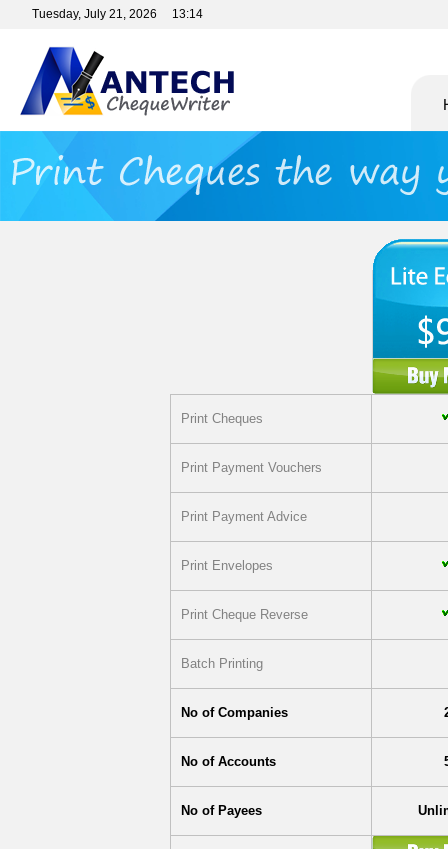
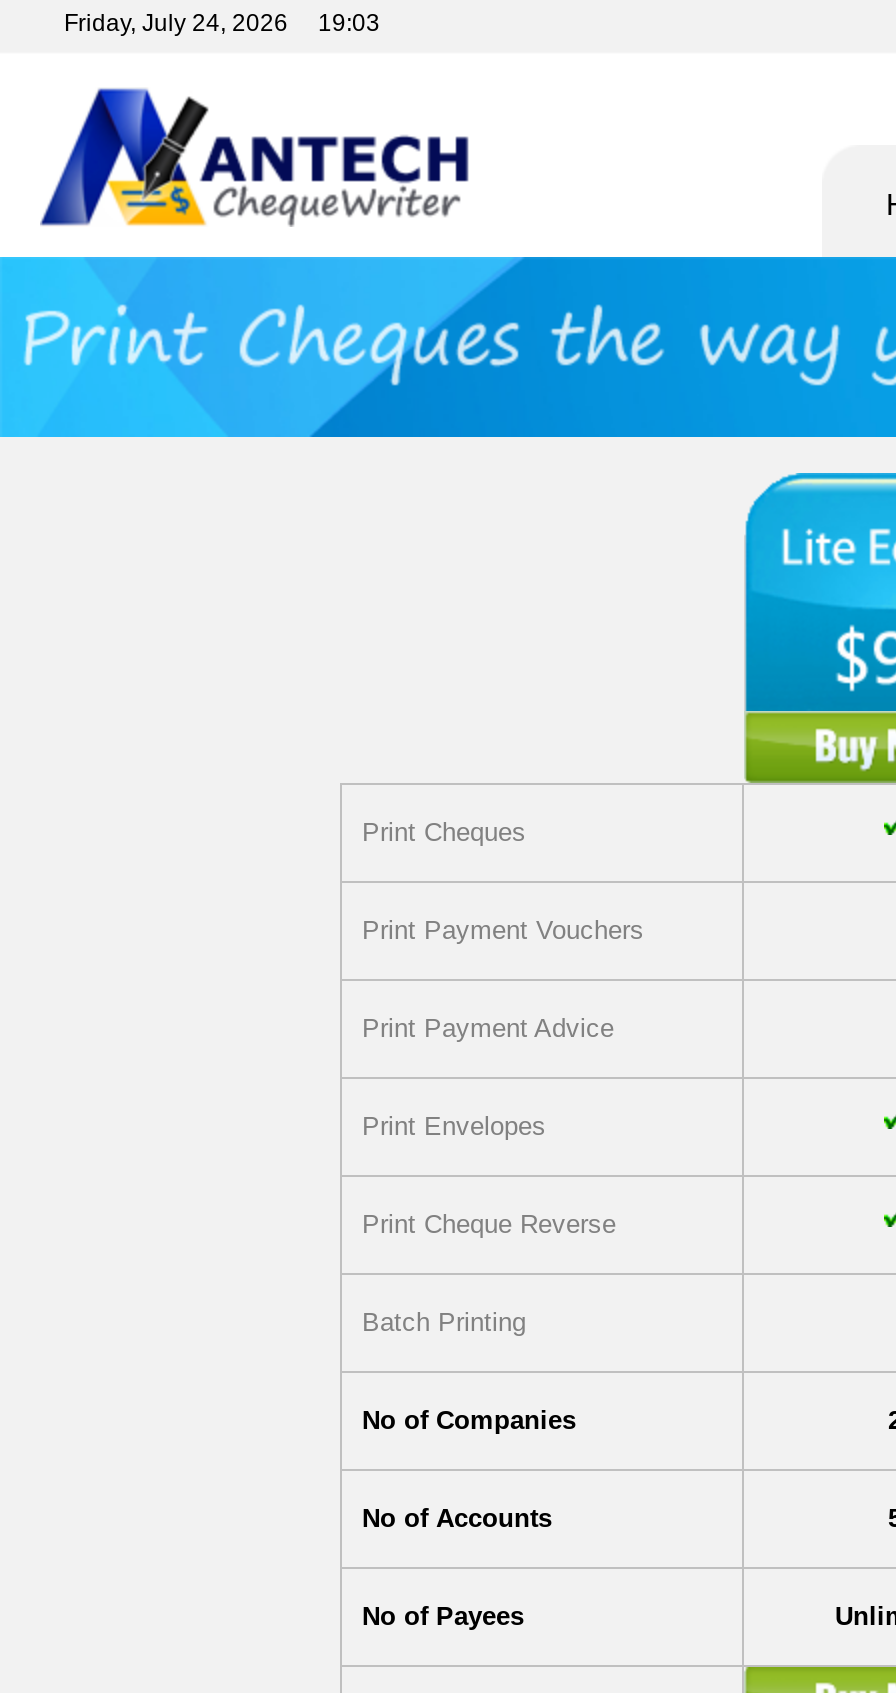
- Tuesday, July 21, 2026 13:14
+ Friday, July 24, 2026 19:03
